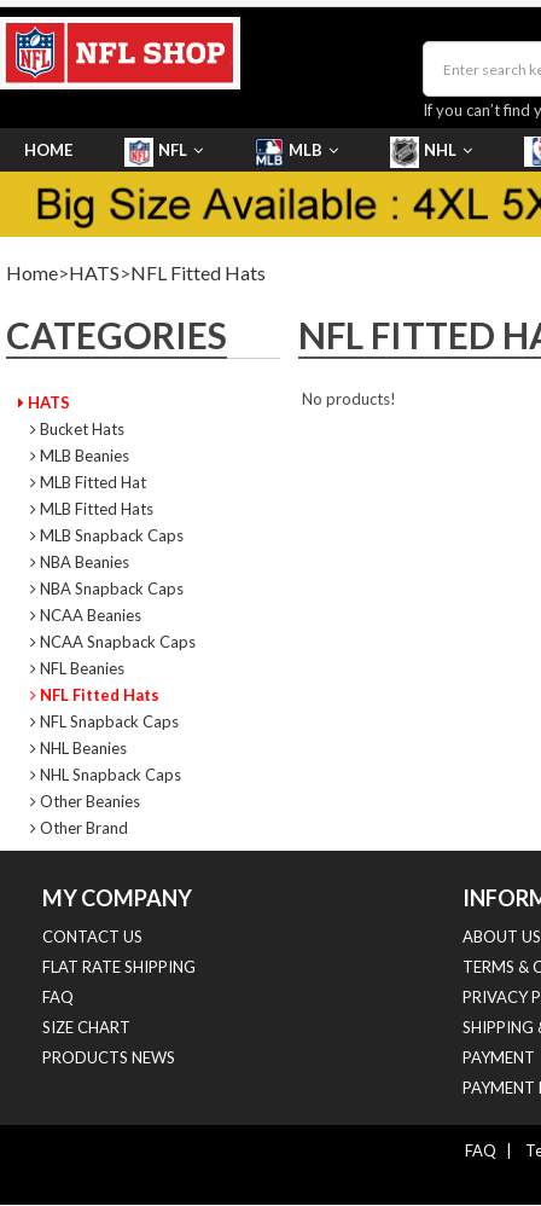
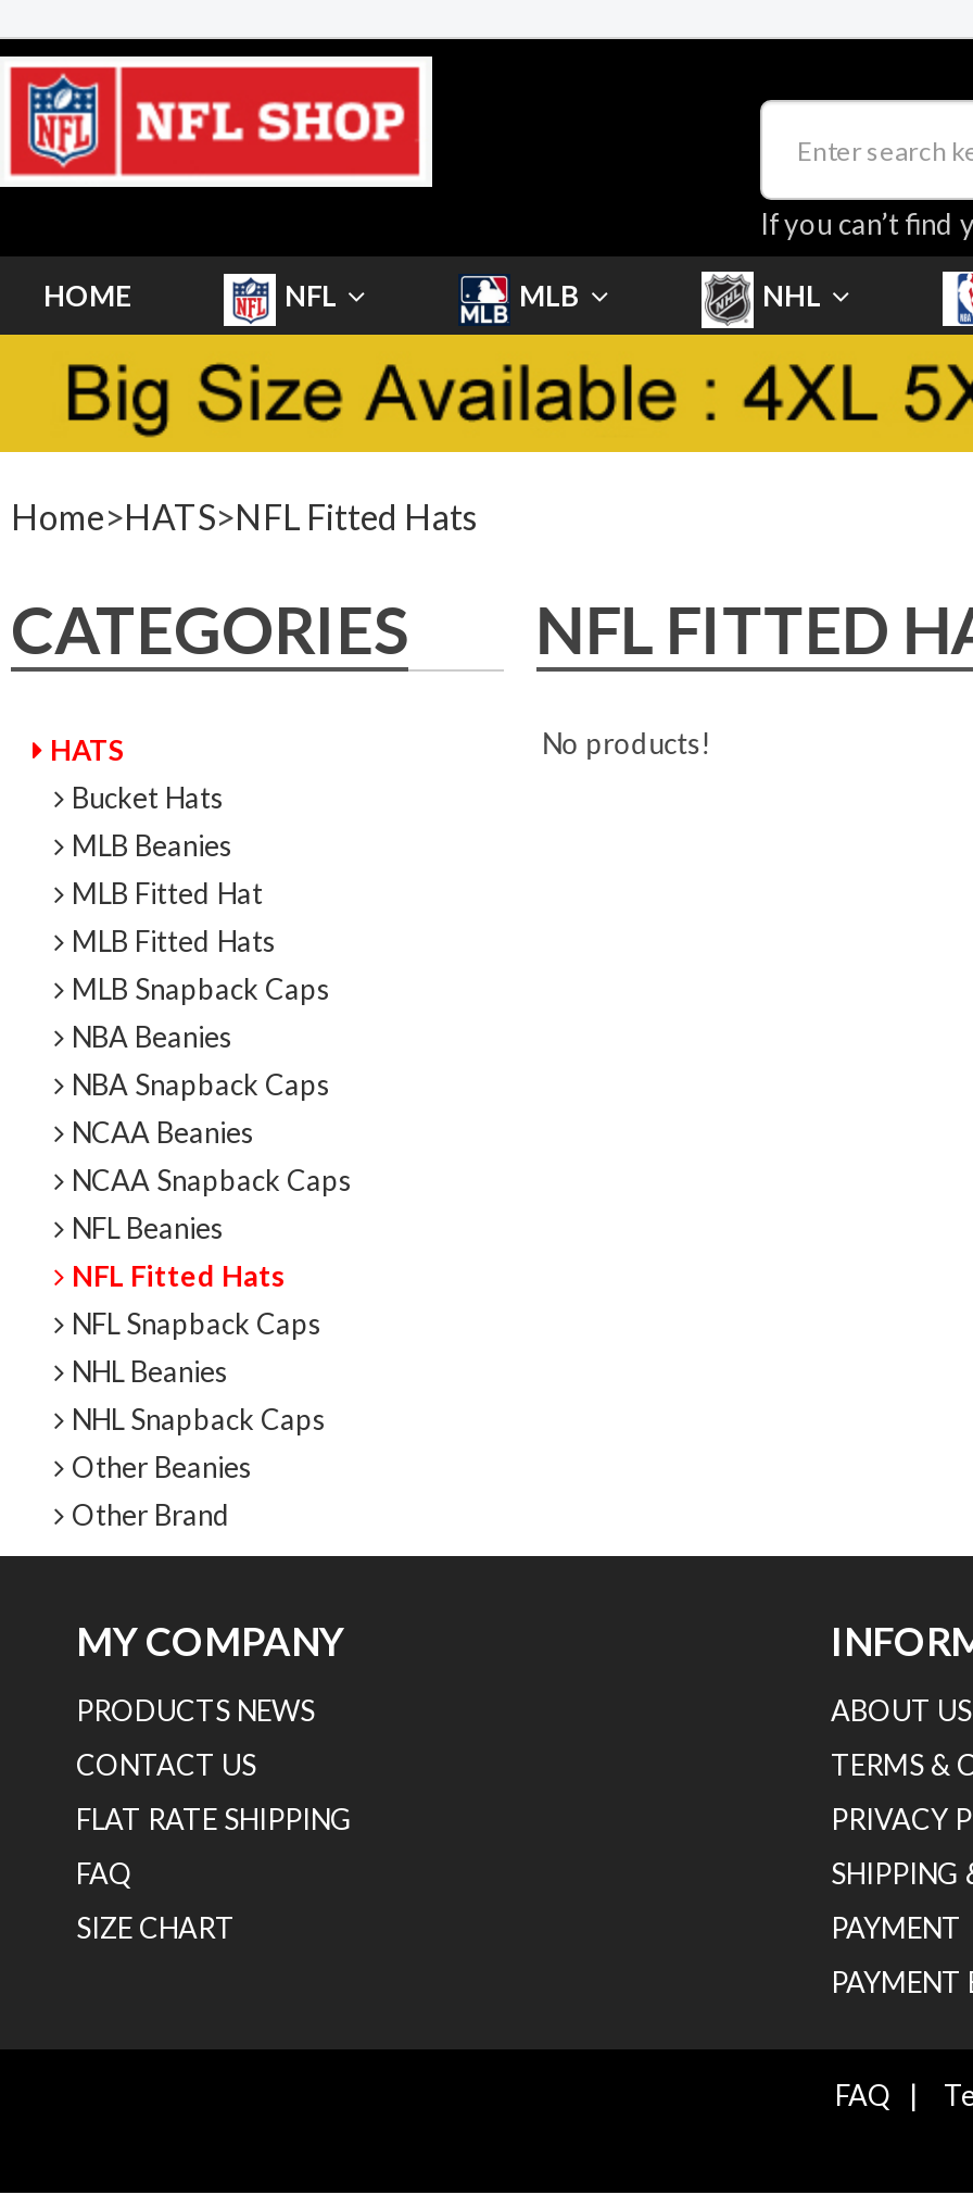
moved down: CONTACT US | FLAT RATE SHIPPING | FAQ | SIZE CHART

moved up: PRODUCTS NEWS
